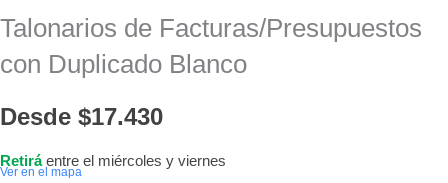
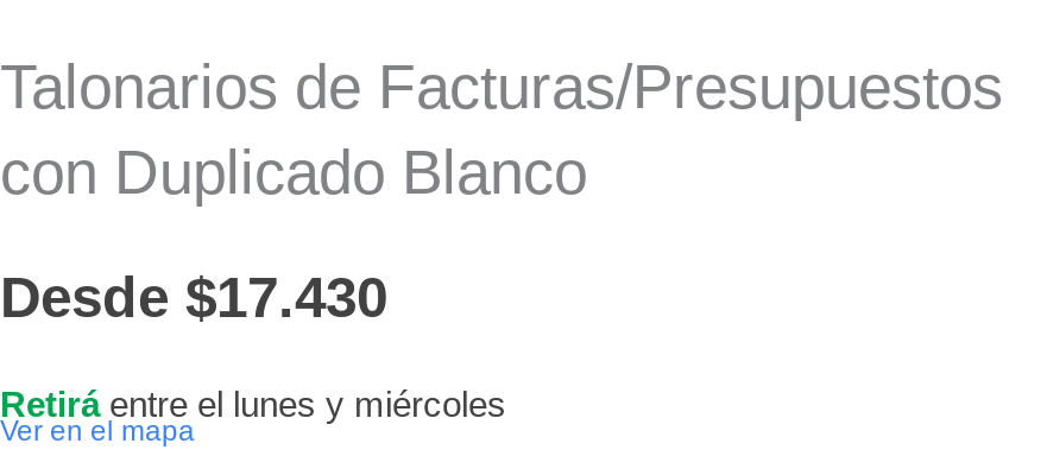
- Retirá entre el miércoles y viernes
+ Retirá entre el lunes y miércoles
